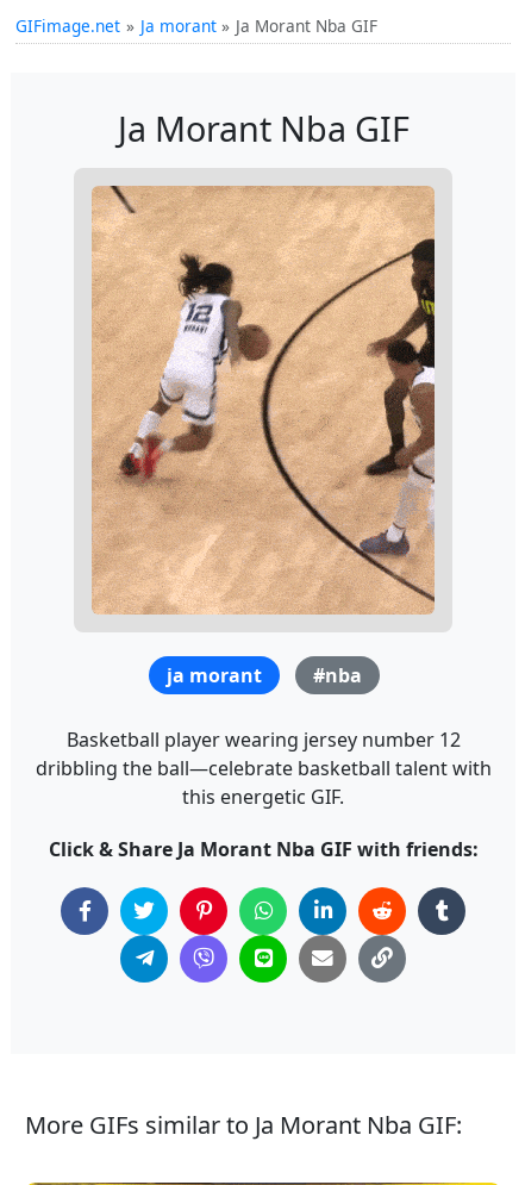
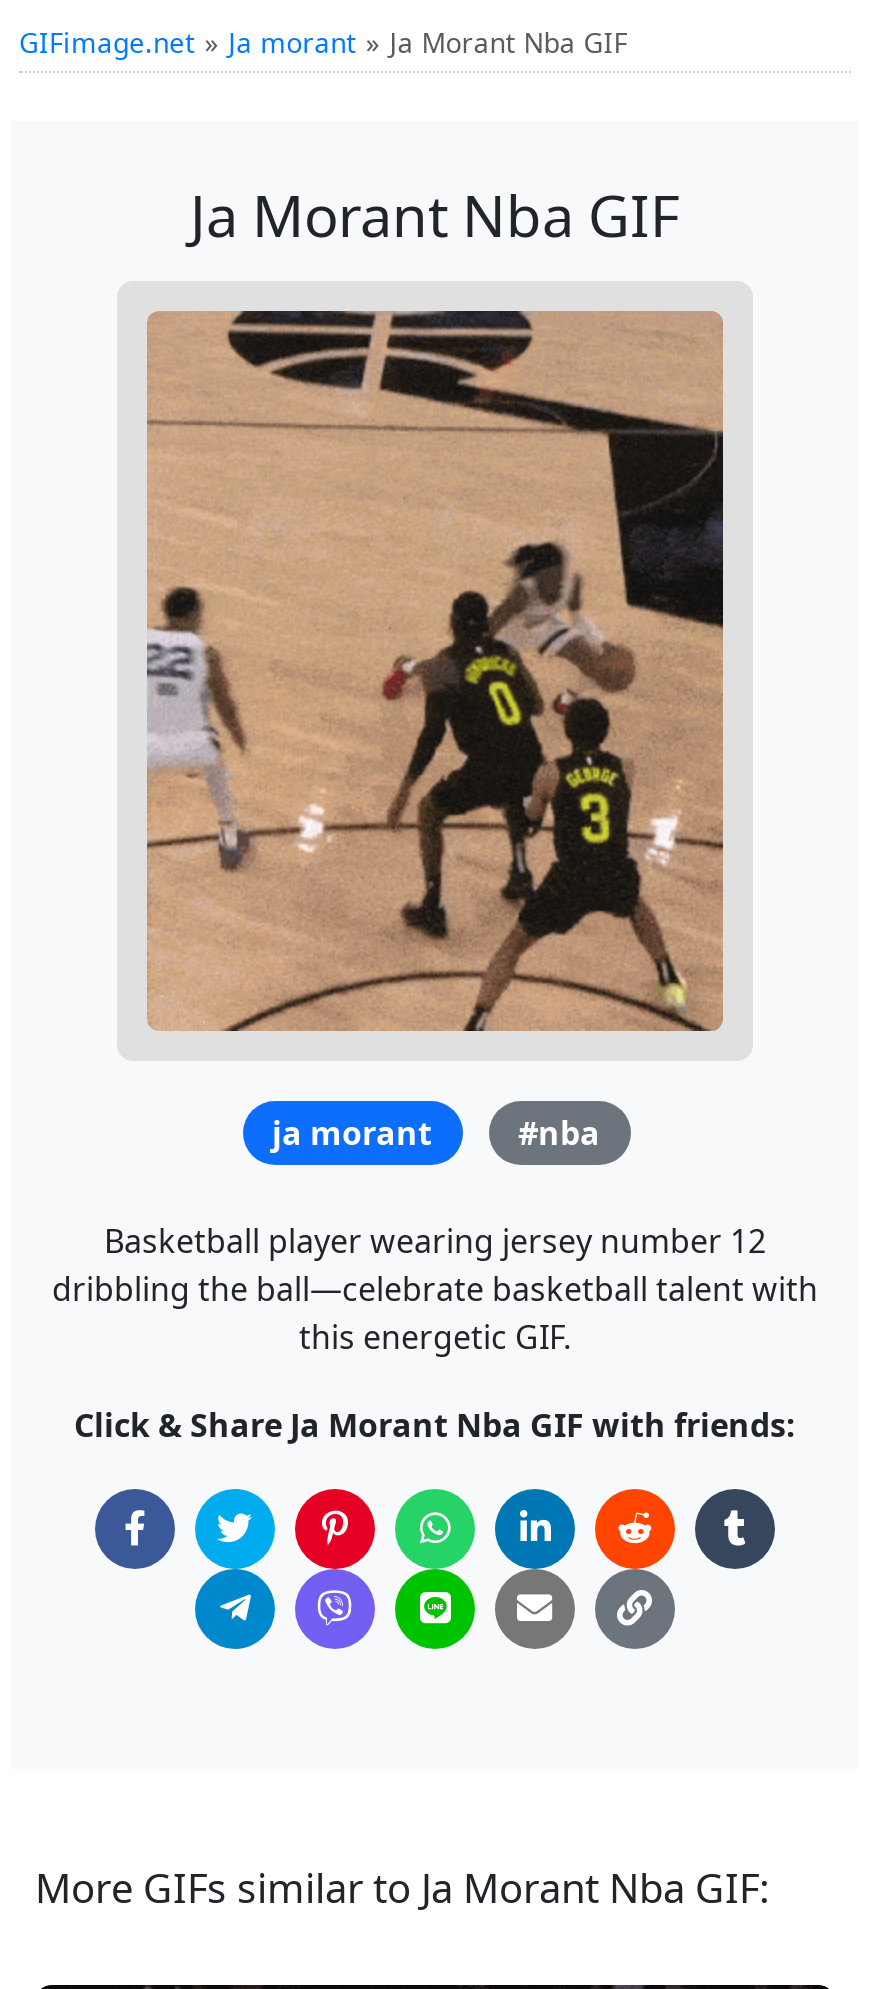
- [image]
+ [image]
